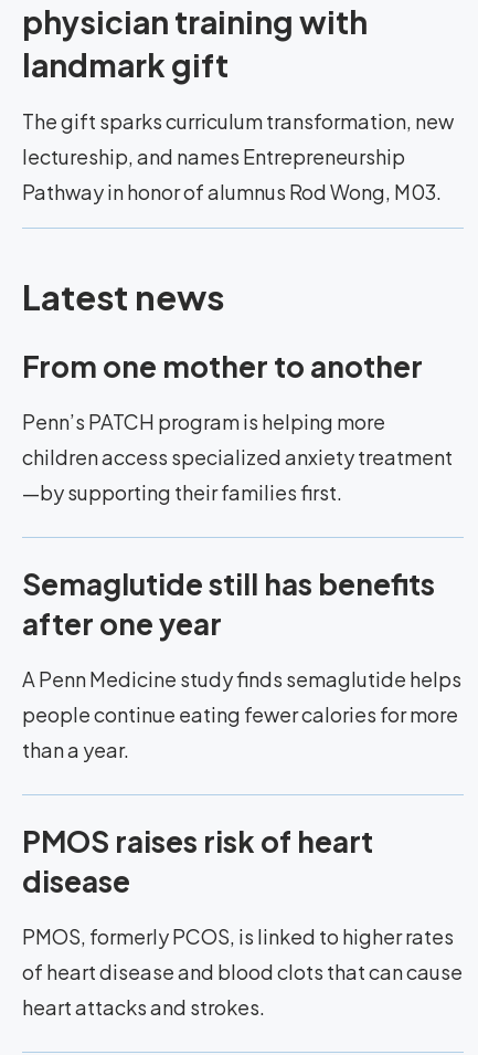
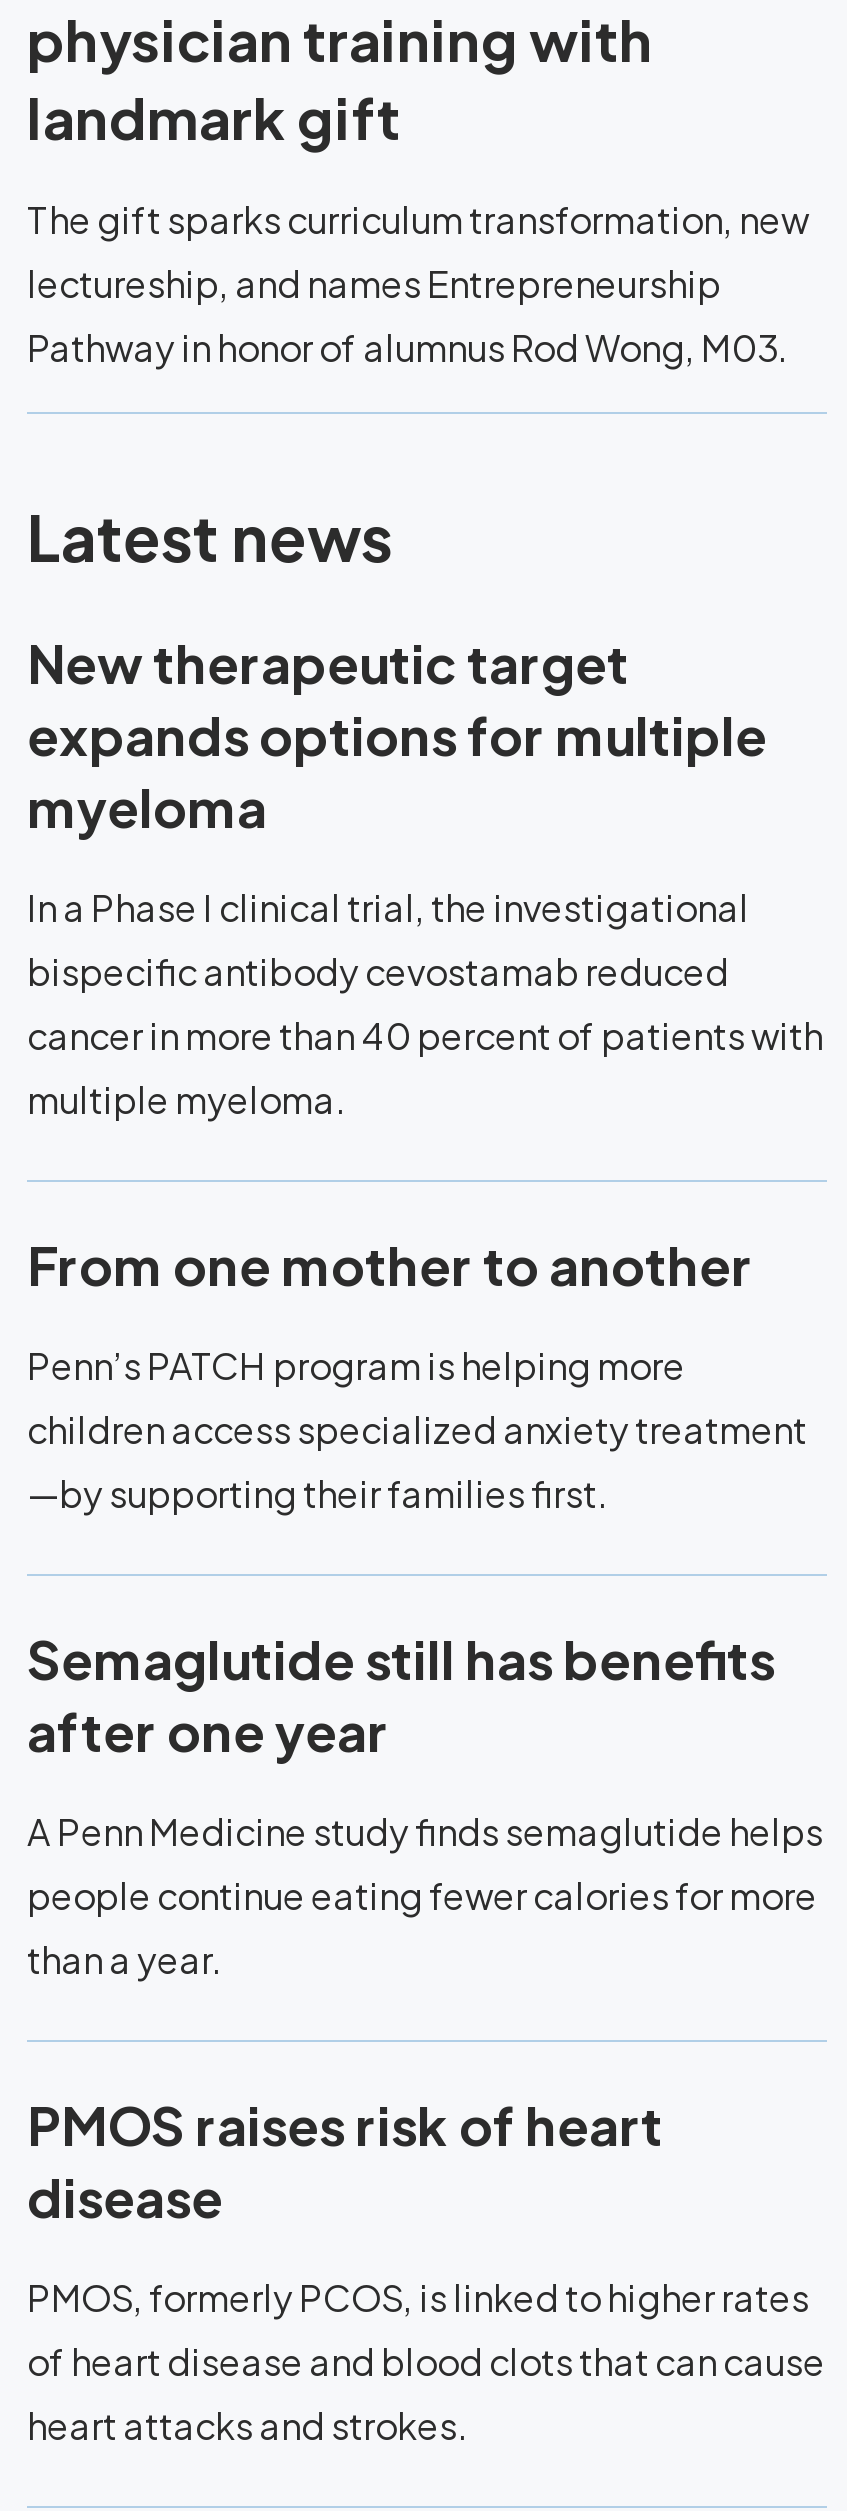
+ New therapeutic target
+ expands options for multiple
+ myeloma
+ In a Phase I clinical trial, the investigational
+ bispecific antibody cevostamab reduced
+ cancer in more than 40 percent of patients with
+ multiple myeloma.
